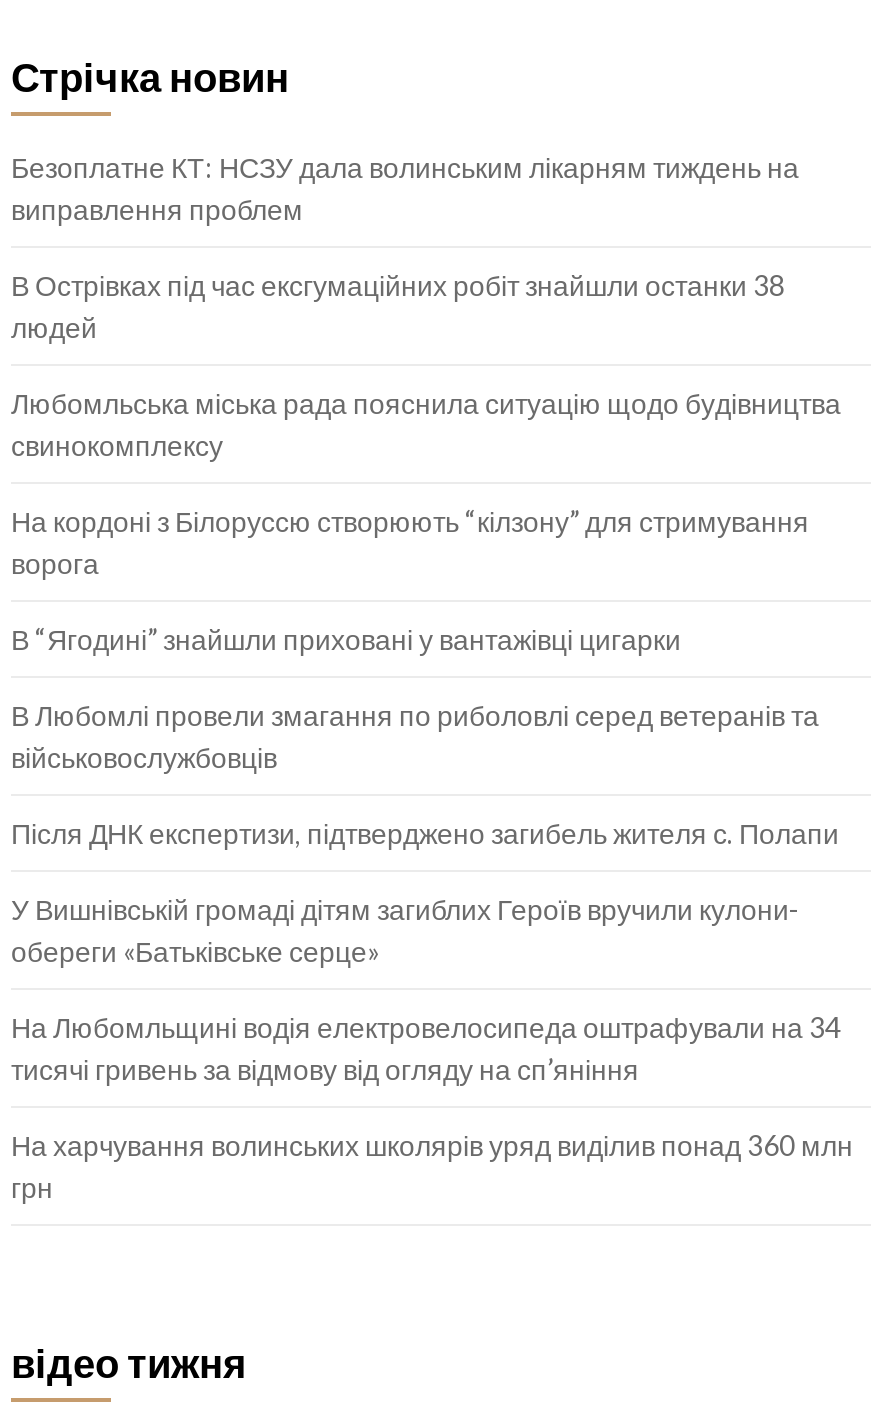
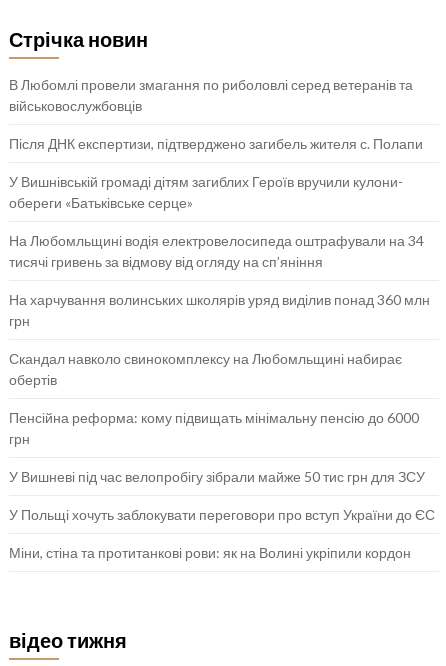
- Безоплатне КТ: НСЗУ дала волинським лікарням тиждень на
- виправлення проблем
- В Острівках під час ексгумаційних робіт знайшли останки 38
- людей
- Любомльська міська рада пояснила ситуацію щодо будівництва
- свинокомплексу
- На кордоні з Білоруссю створюють “кілзону” для стримування
- ворога
- В “Ягодині” знайшли приховані у вантажівці цигарки

moved up: В Любомлі провели змагання по риболовлі серед ветеранів та | військовослужбовців | Після ДНК експертизи, підтверджено загибель жителя с. Полапи | ... | На харчування волинських школярів уряд виділив понад 360 млн | грн

+ Скандал навколо свинокомплексу на Любомльщині набирає
+ обертів
+ Пенсійна реформа: кому підвищать мінімальну пенсію до 6000
+ грн
+ У Вишневі під час велопробігу зібрали майже 50 тис грн для ЗСУ
+ У Польщі хочуть заблокувати переговори про вступ України до ЄС
+ Міни, стіна та протитанкові рови: як на Волині укріпили кордон
